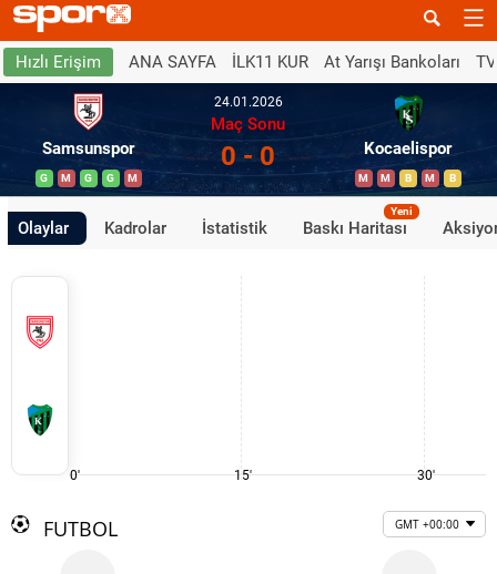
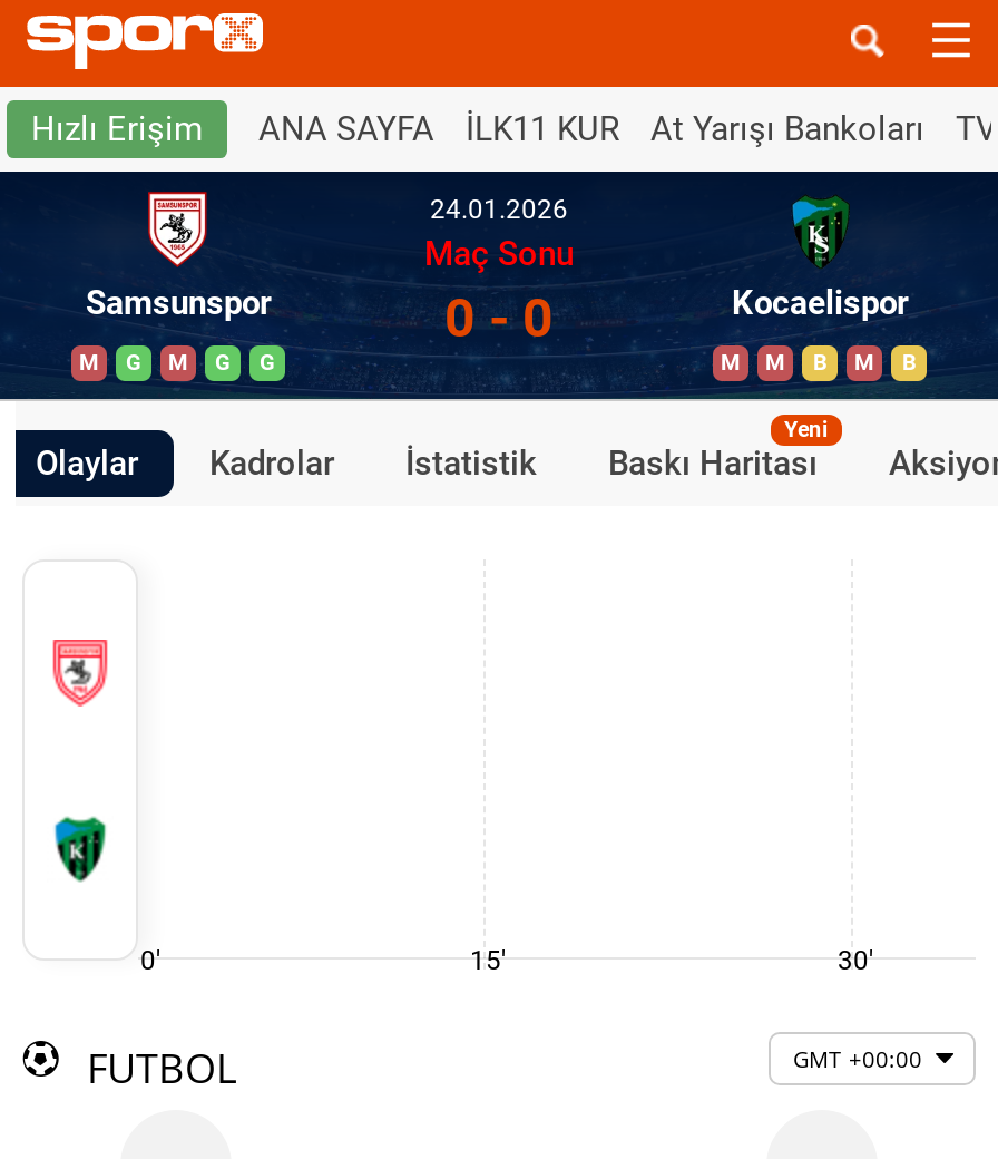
- M

+ M
